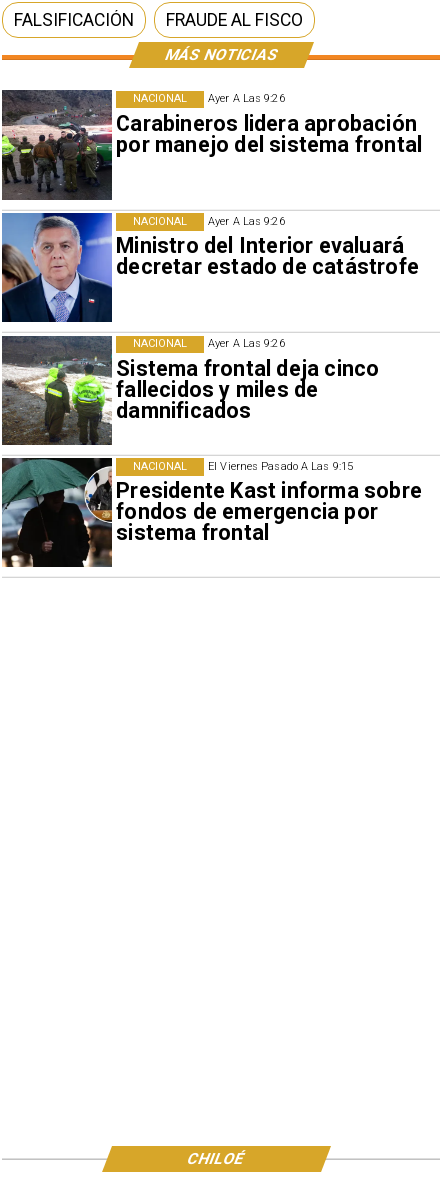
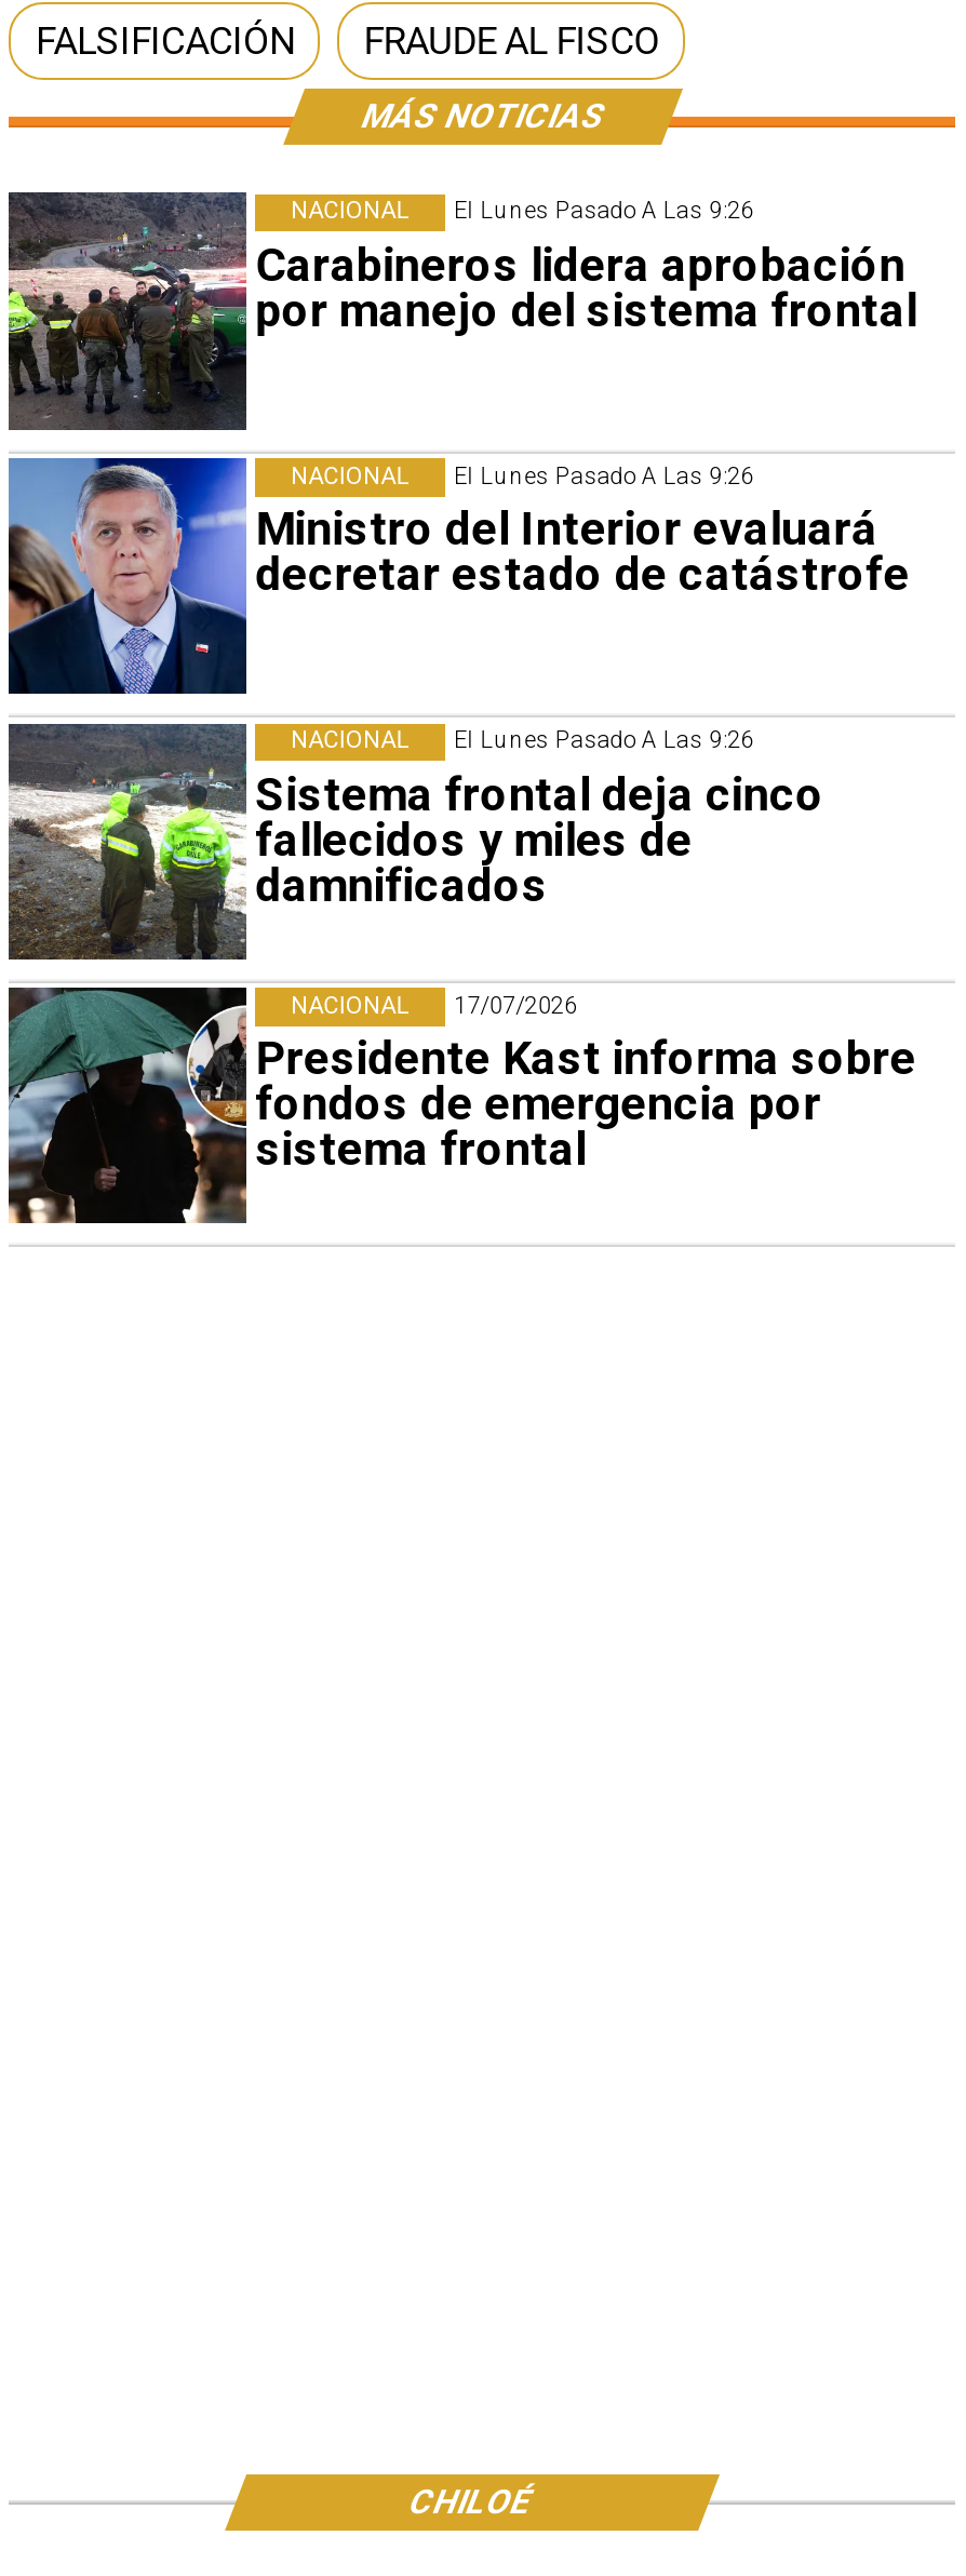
- Ayer A Las 9:26
+ El Lunes Pasado A Las 9:26

- Ayer A Las 9:26
+ El Lunes Pasado A Las 9:26

- Ayer A Las 9:26
+ El Lunes Pasado A Las 9:26

- El Viernes Pasado A Las 9:15
+ 17/07/2026
